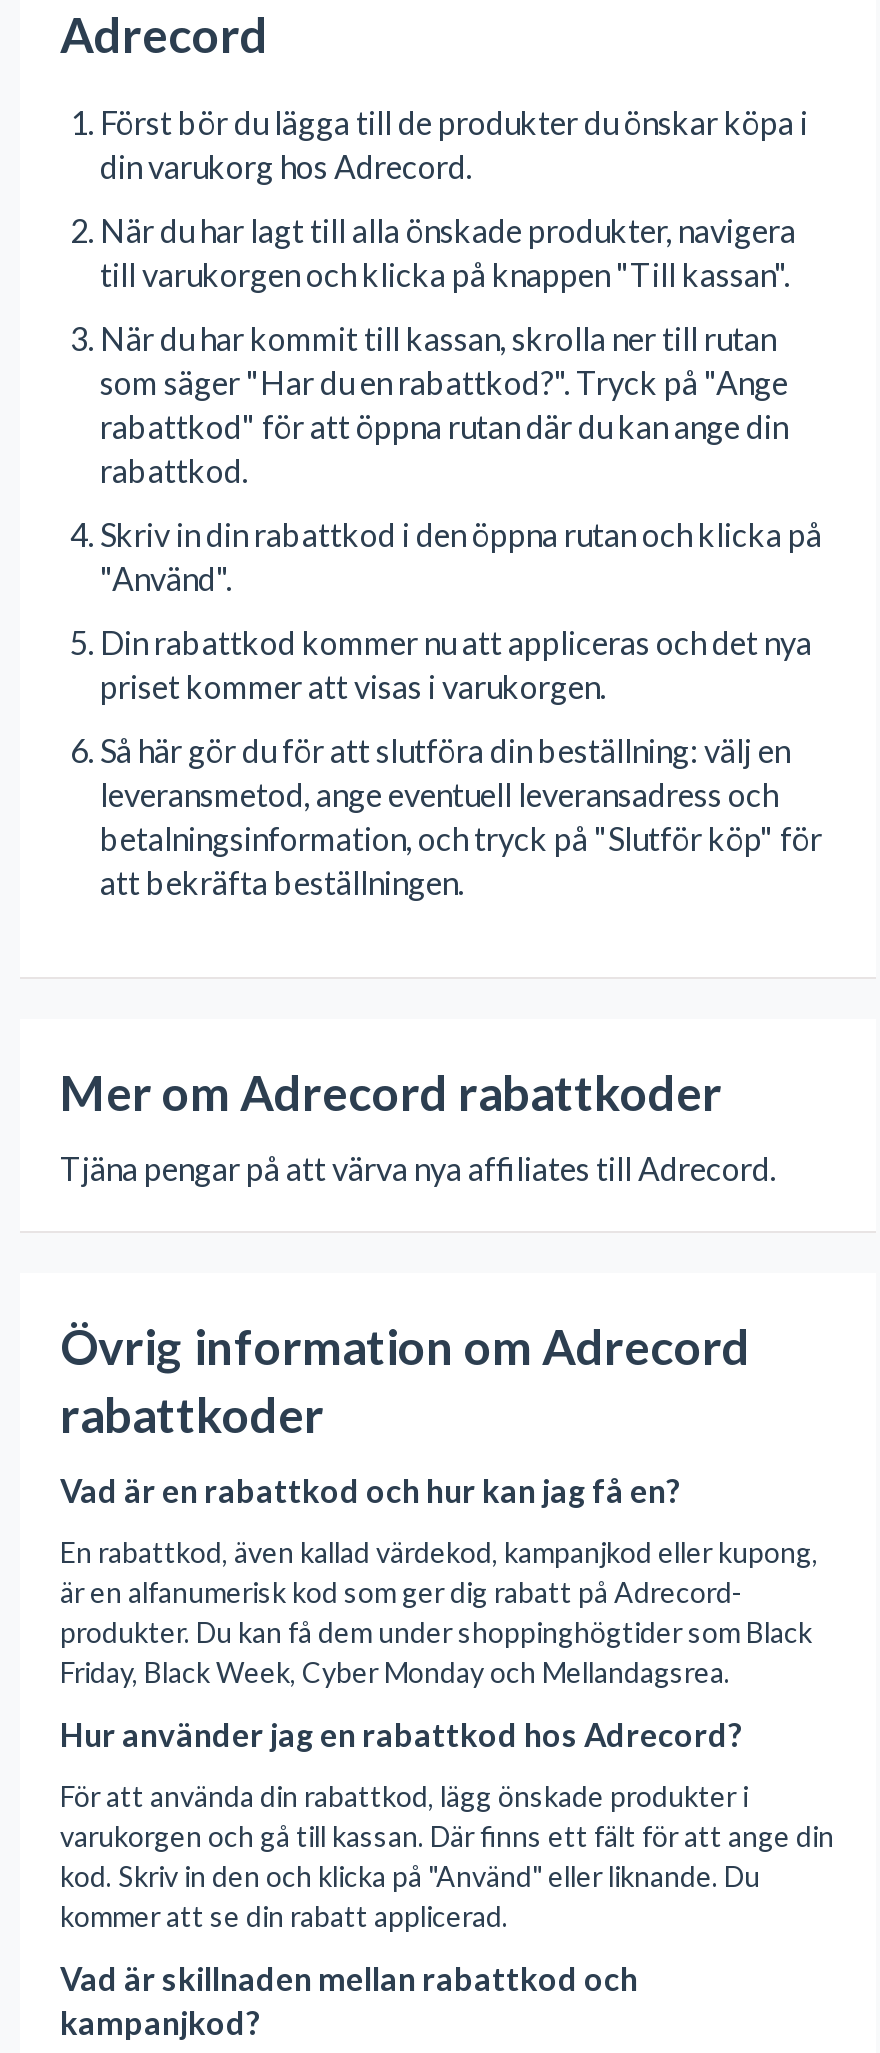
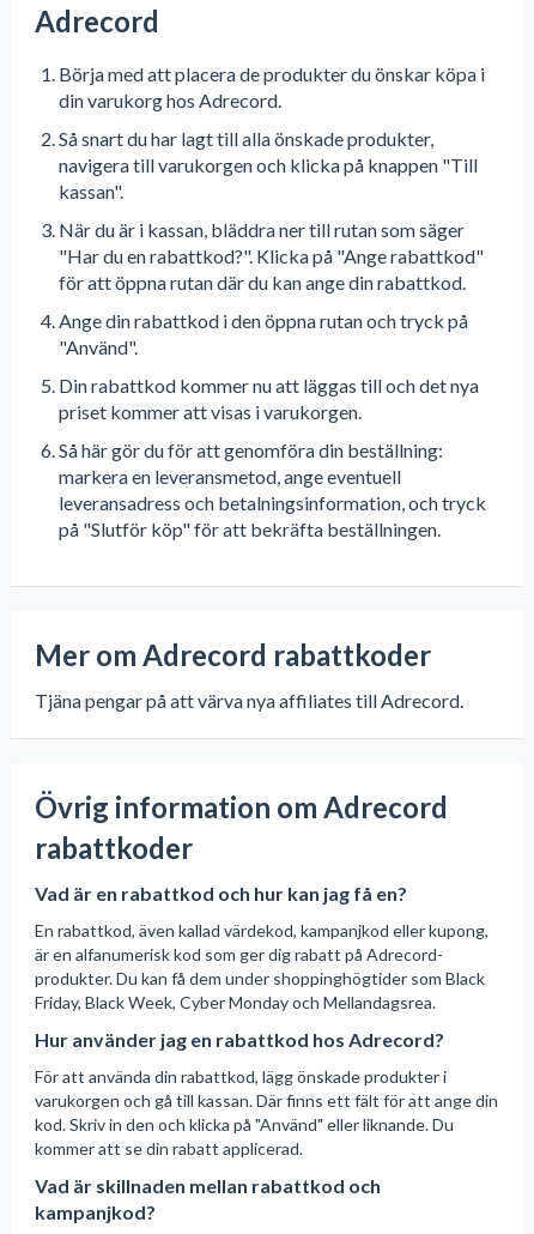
- Först bör du lägga till de produkter du önskar köpa i
+ Börja med att placera de produkter du önskar köpa i

- När du har lagt till alla önskade produkter, navigera
- till varukorgen och klicka på knappen "Till kassan".
+ Så snart du har lagt till alla önskade produkter,
+ navigera till varukorgen och klicka på knappen "Till
+ kassan".

- När du har kommit till kassan, skrolla ner till rutan
- som säger "Har du en rabattkod?". Tryck på "Ange
- rabattkod" för att öppna rutan där du kan ange din
- rabattkod.
+ När du är i kassan, bläddra ner till rutan som säger
+ "Har du en rabattkod?". Klicka på "Ange rabattkod"
+ för att öppna rutan där du kan ange din rabattkod.

- Skriv in din rabattkod i den öppna rutan och klicka på
+ Ange din rabattkod i den öppna rutan och tryck på

- Din rabattkod kommer nu att appliceras och det nya
+ Din rabattkod kommer nu att läggas till och det nya

- Så här gör du för att slutföra din beställning: välj en
- leveransmetod, ange eventuell leveransadress och
- betalningsinformation, och tryck på "Slutför köp" för
- att bekräfta beställningen.
+ Så här gör du för att genomföra din beställning:
+ markera en leveransmetod, ange eventuell
+ leveransadress och betalningsinformation, och tryck
+ på "Slutför köp" för att bekräfta beställningen.
